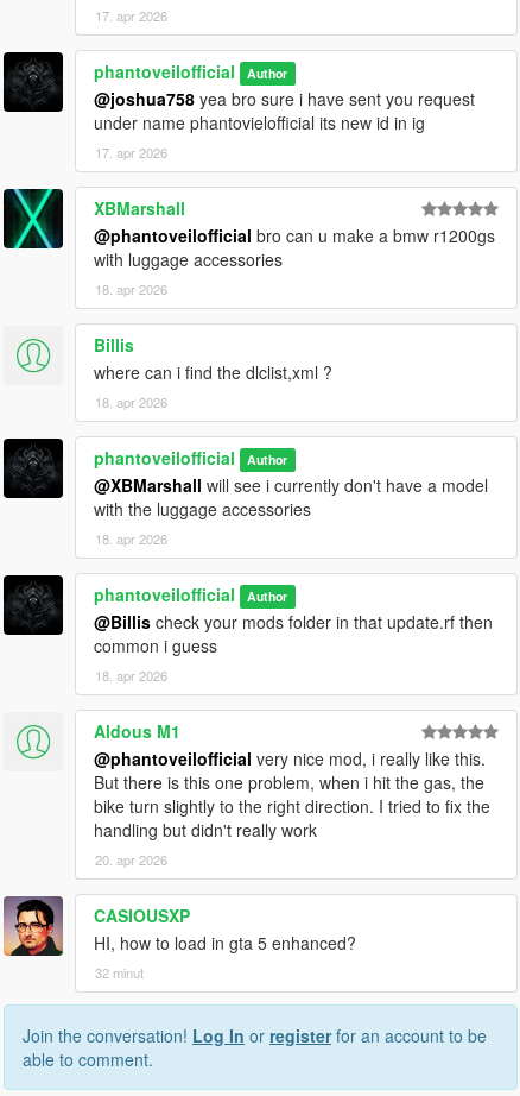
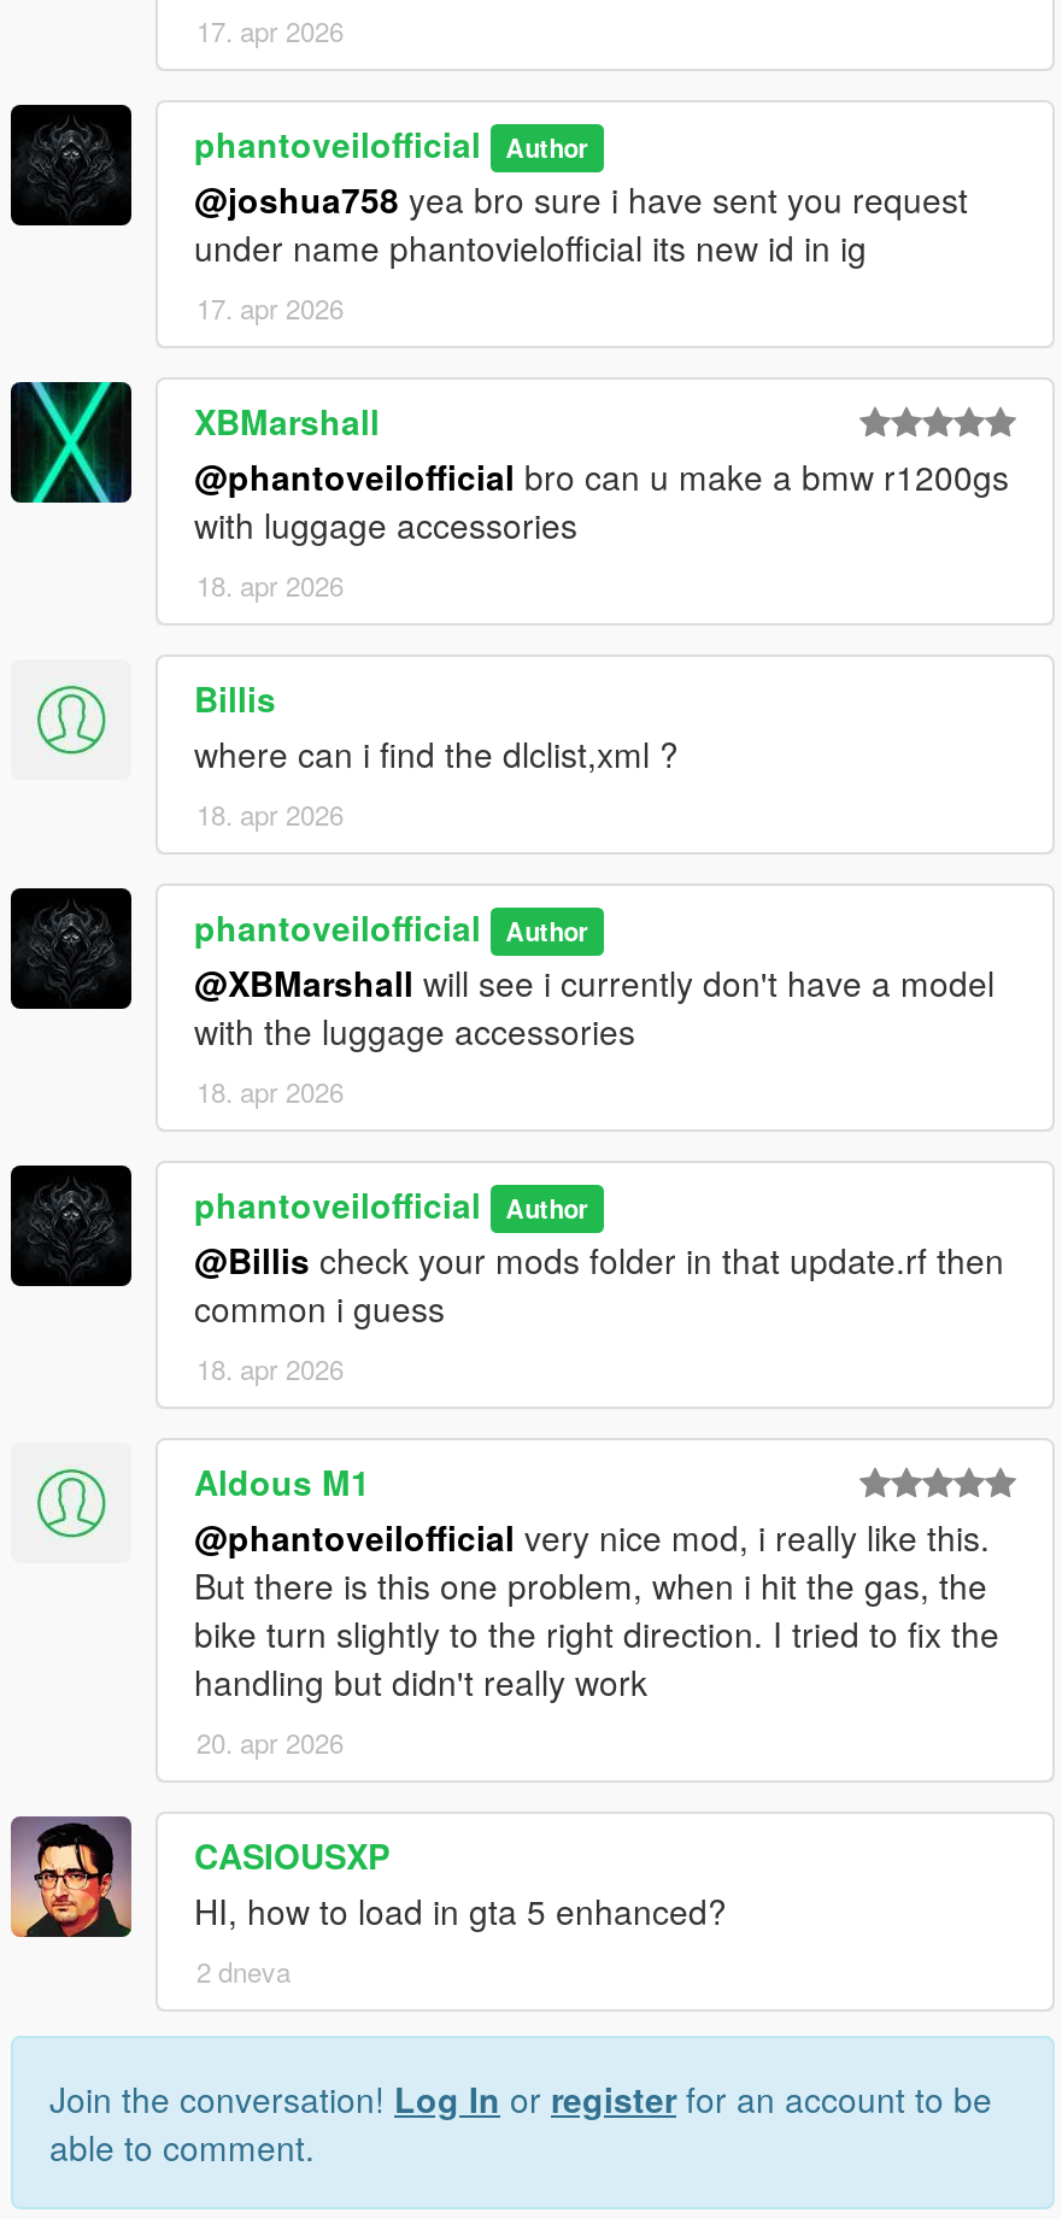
- 32 minut
+ 2 dneva
